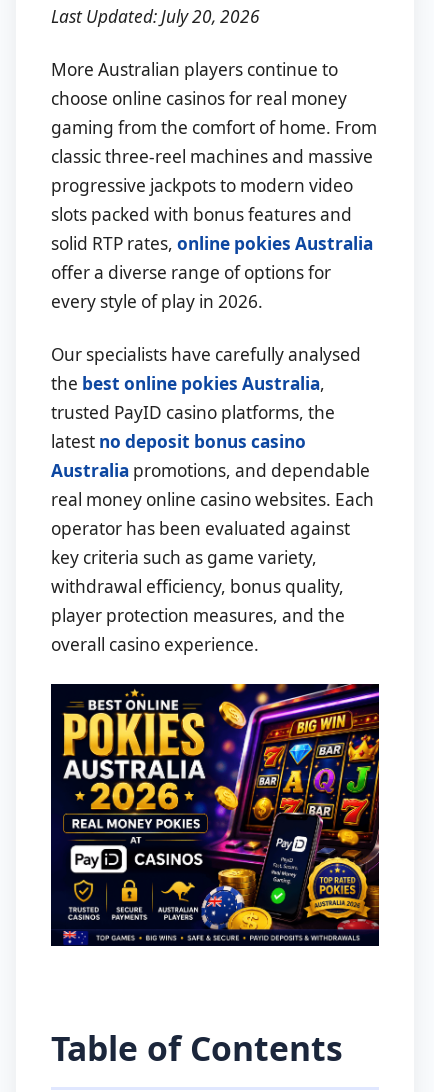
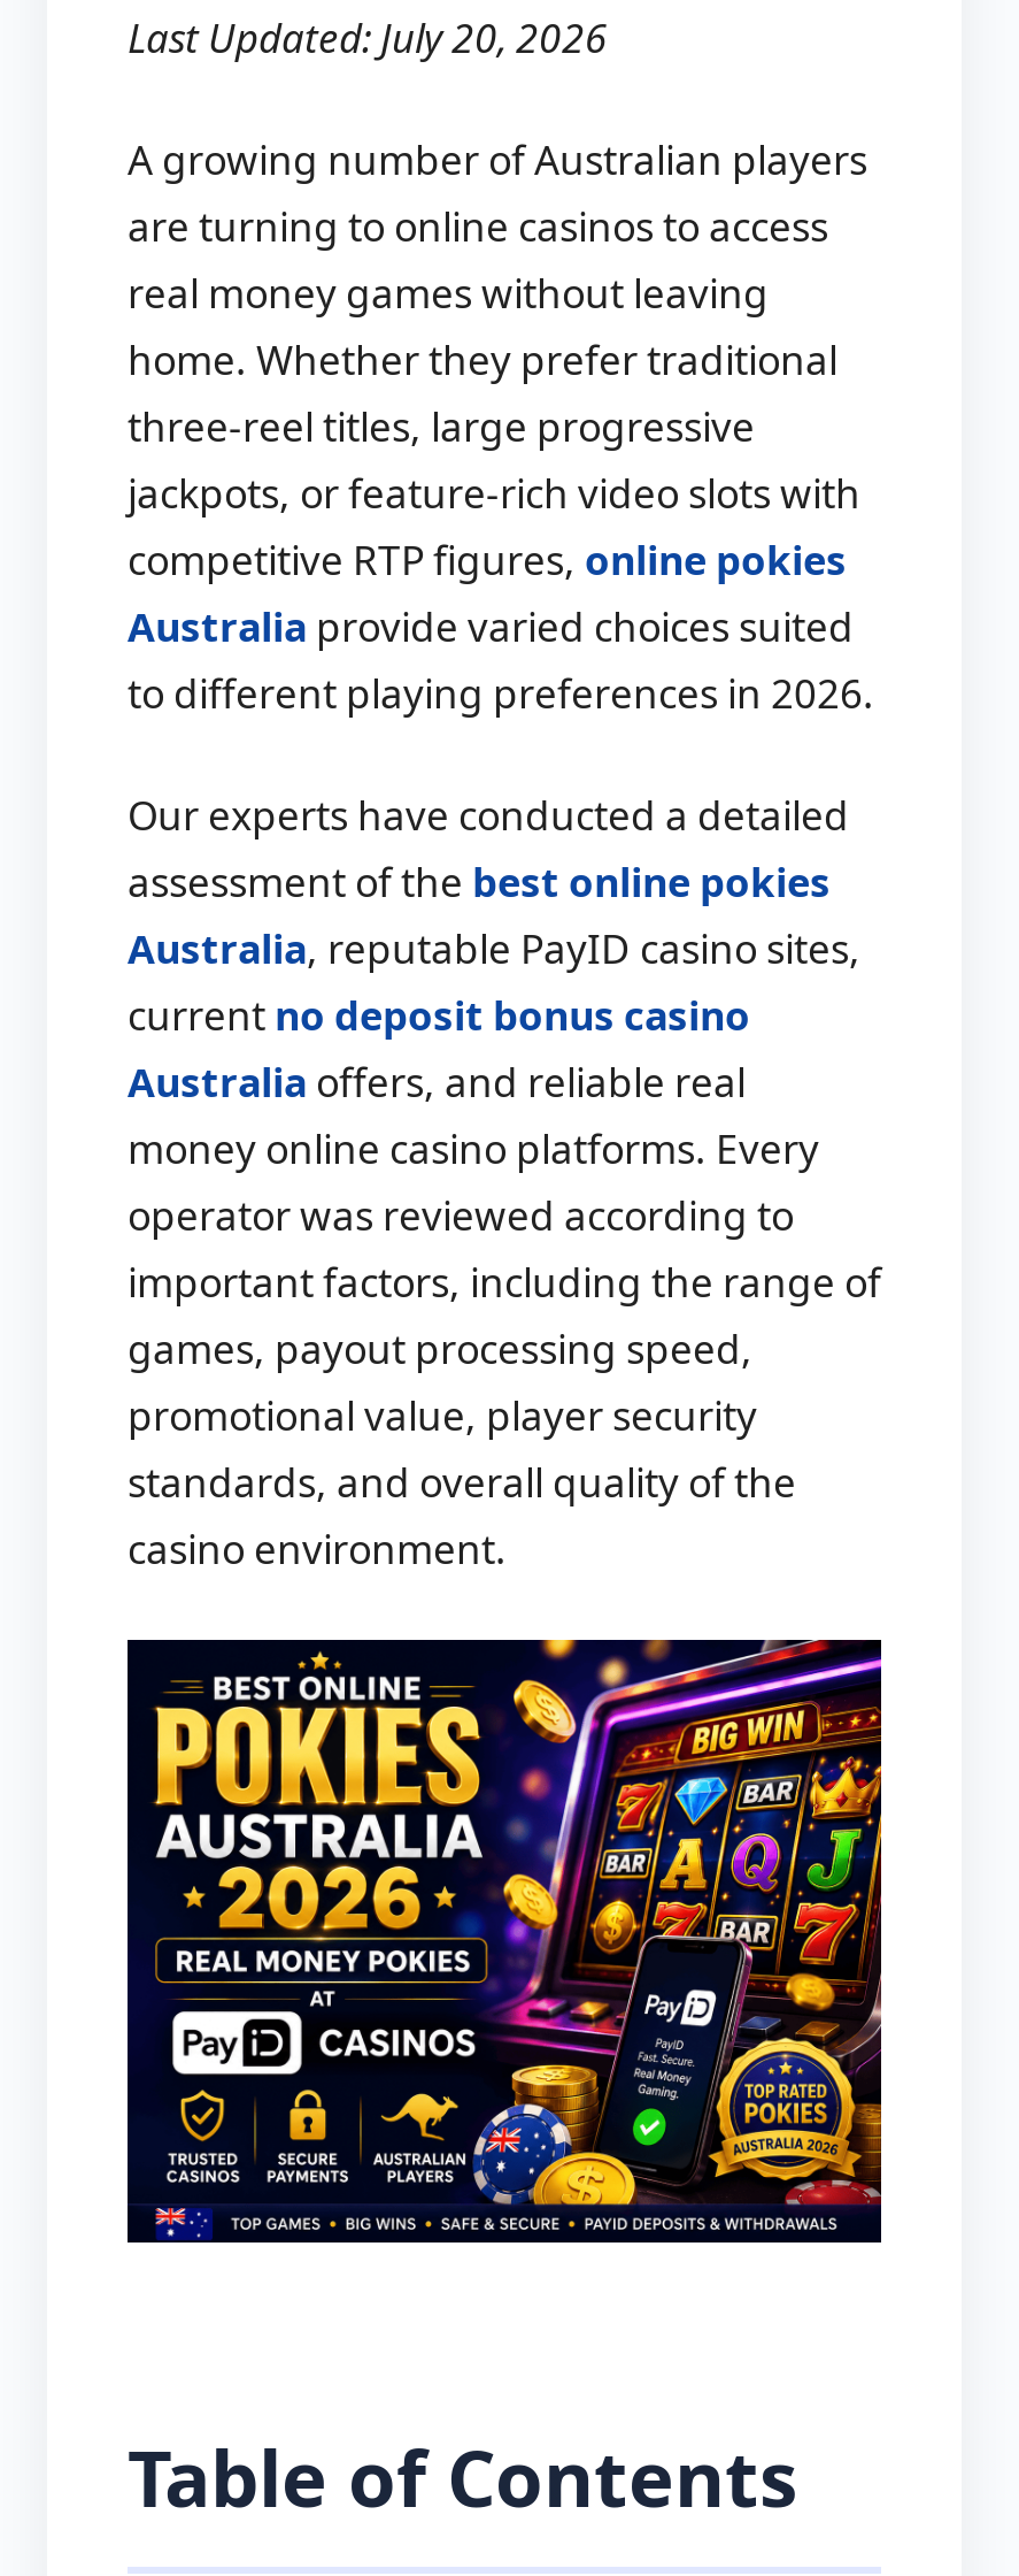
- More Australian players continue to
- choose online casinos for real money
- gaming from the comfort of home. From
- classic three-reel machines and massive
- progressive jackpots to modern video
- slots packed with bonus features and
- solid RTP rates, online pokies Australia
- offer a diverse range of options for
- every style of play in 2026.
+ A growing number of Australian players
+ are turning to online casinos to access
+ real money games without leaving
+ home. Whether they prefer traditional
+ three-reel titles, large progressive
+ jackpots, or feature-rich video slots with
+ competitive RTP figures, online pokies
+ Australia provide varied choices suited
+ to different playing preferences in 2026.

- Our specialists have carefully analysed
- the best online pokies Australia,
- trusted PayID casino platforms, the
- latest no deposit bonus casino
- Australia promotions, and dependable
- real money online casino websites. Each
- operator has been evaluated against
- key criteria such as game variety,
- withdrawal efficiency, bonus quality,
- player protection measures, and the
- overall casino experience.
+ Our experts have conducted a detailed
+ assessment of the best online pokies
+ Australia, reputable PayID casino sites,
+ current no deposit bonus casino
+ Australia offers, and reliable real
+ money online casino platforms. Every
+ operator was reviewed according to
+ important factors, including the range of
+ games, payout processing speed,
+ promotional value, player security
+ standards, and overall quality of the
+ casino environment.
